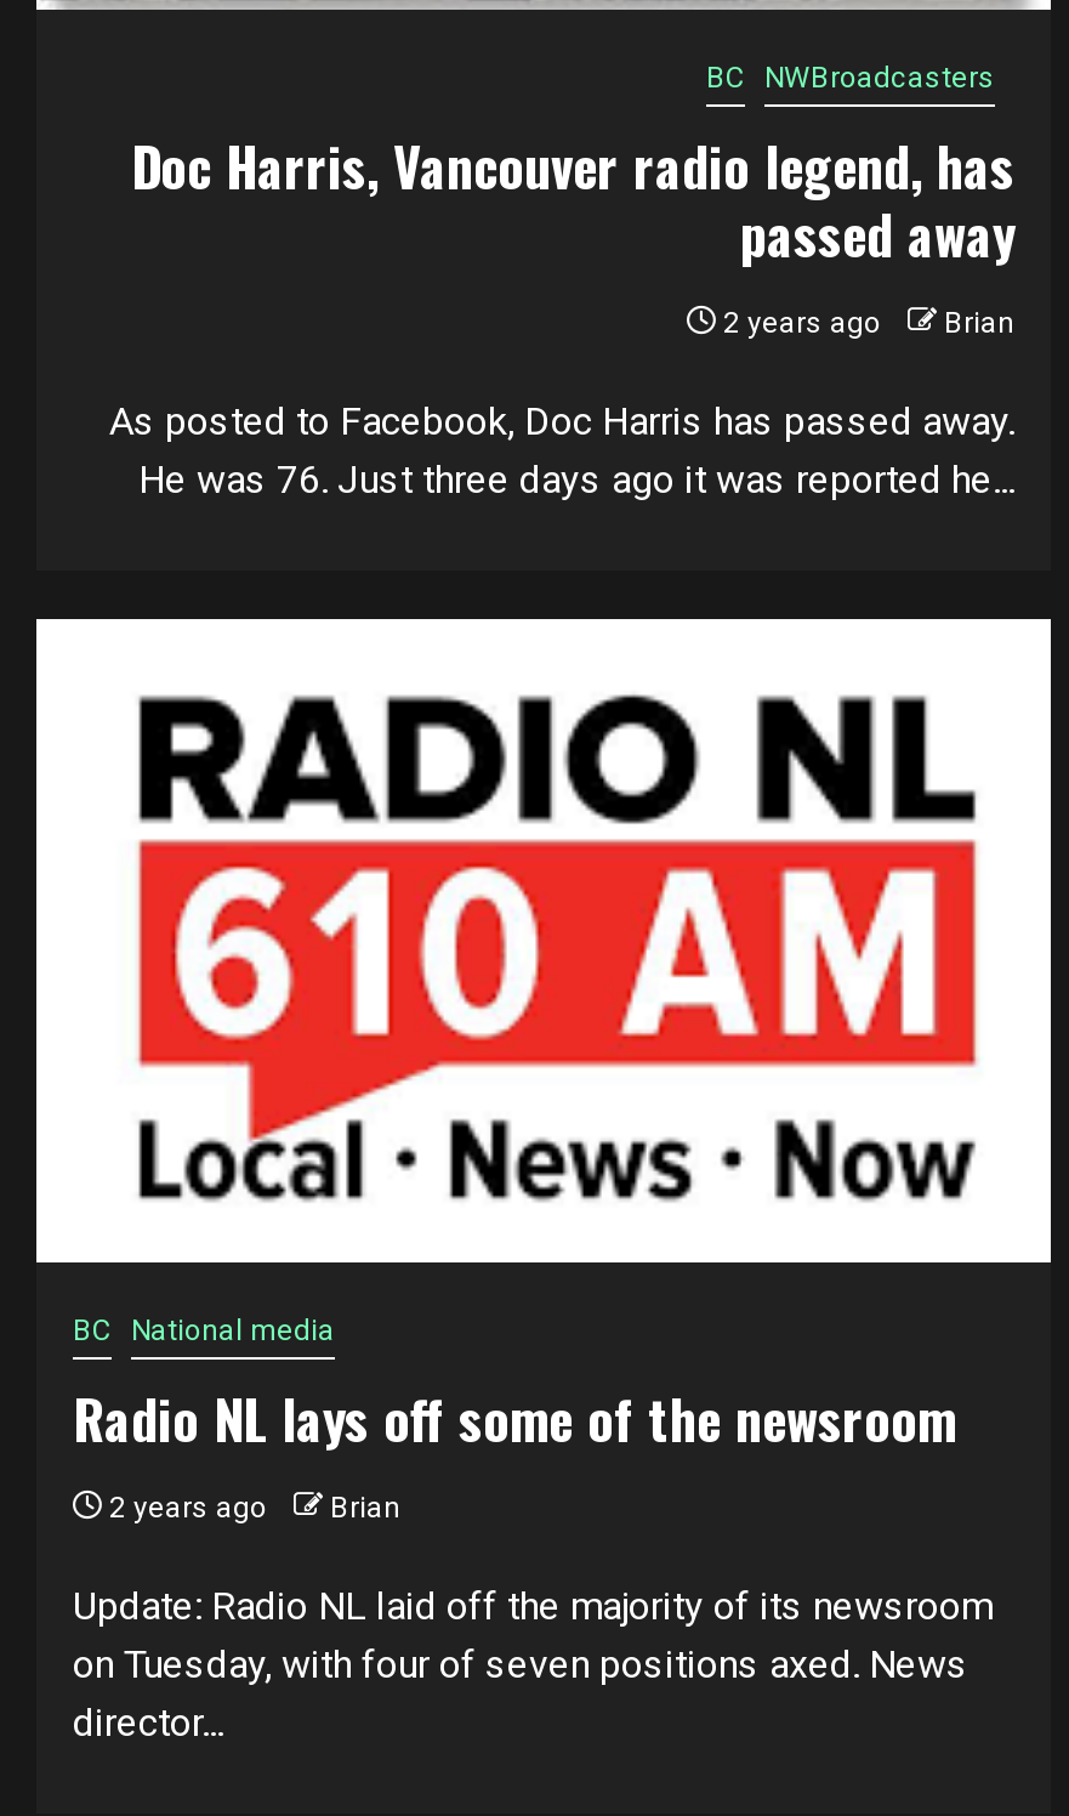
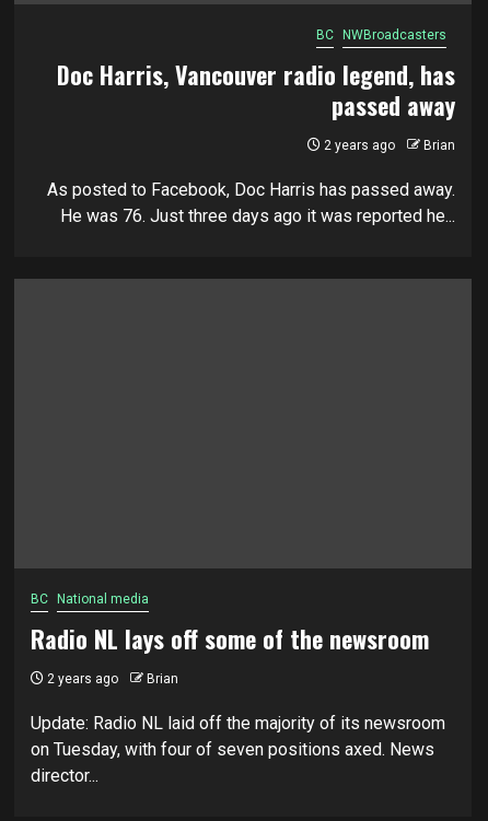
- [image]
